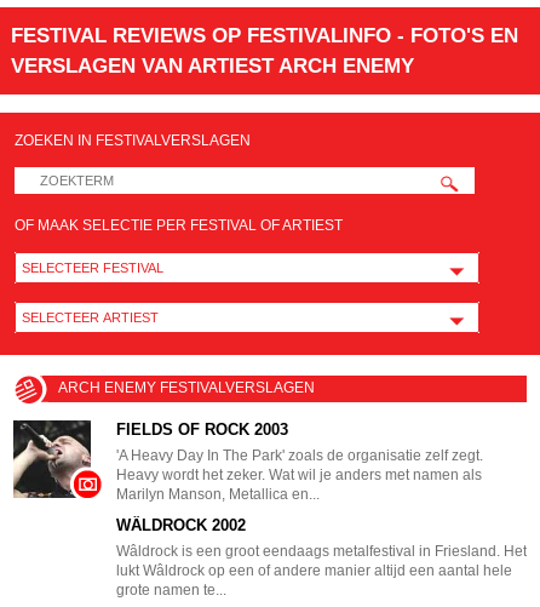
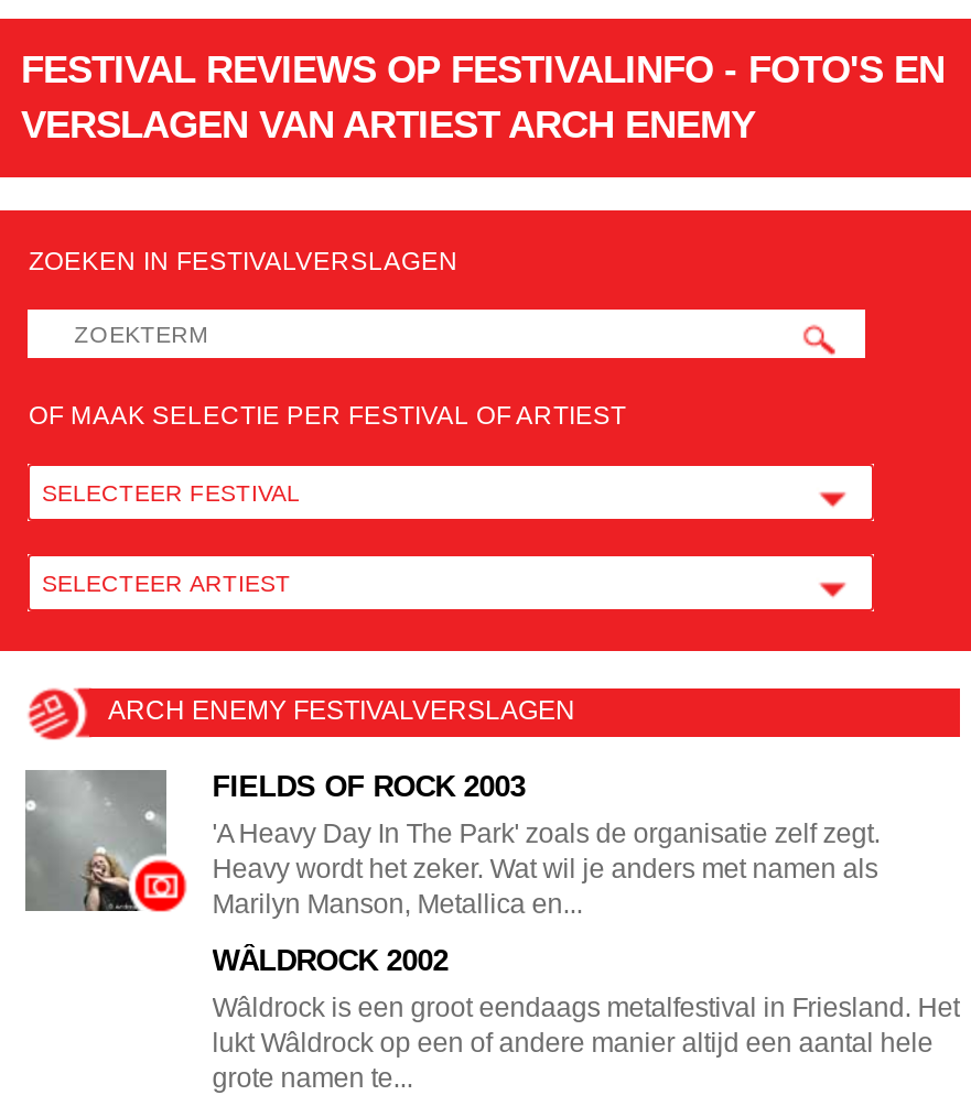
- [image]
+ [image]
